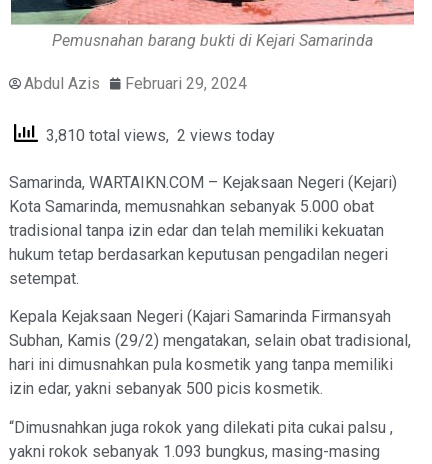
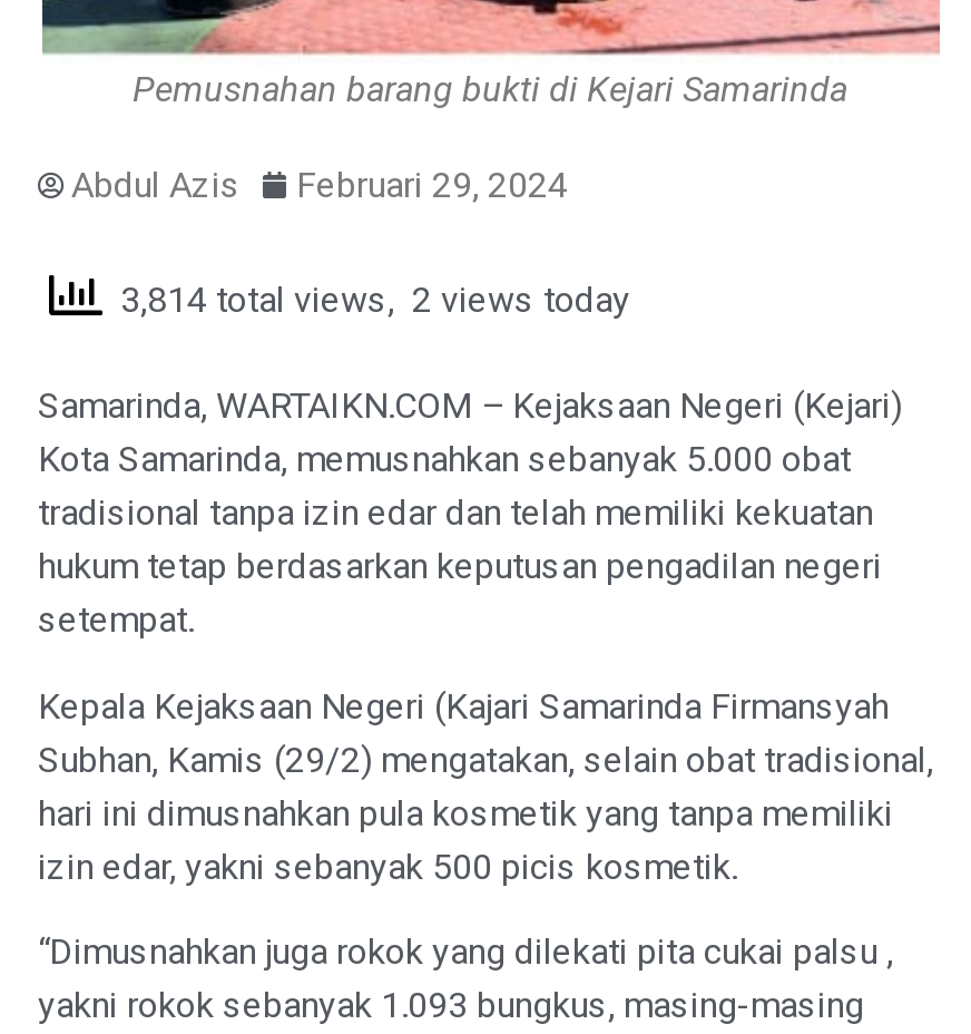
- 3,810 total views, 2 views today
+ 3,814 total views, 2 views today
